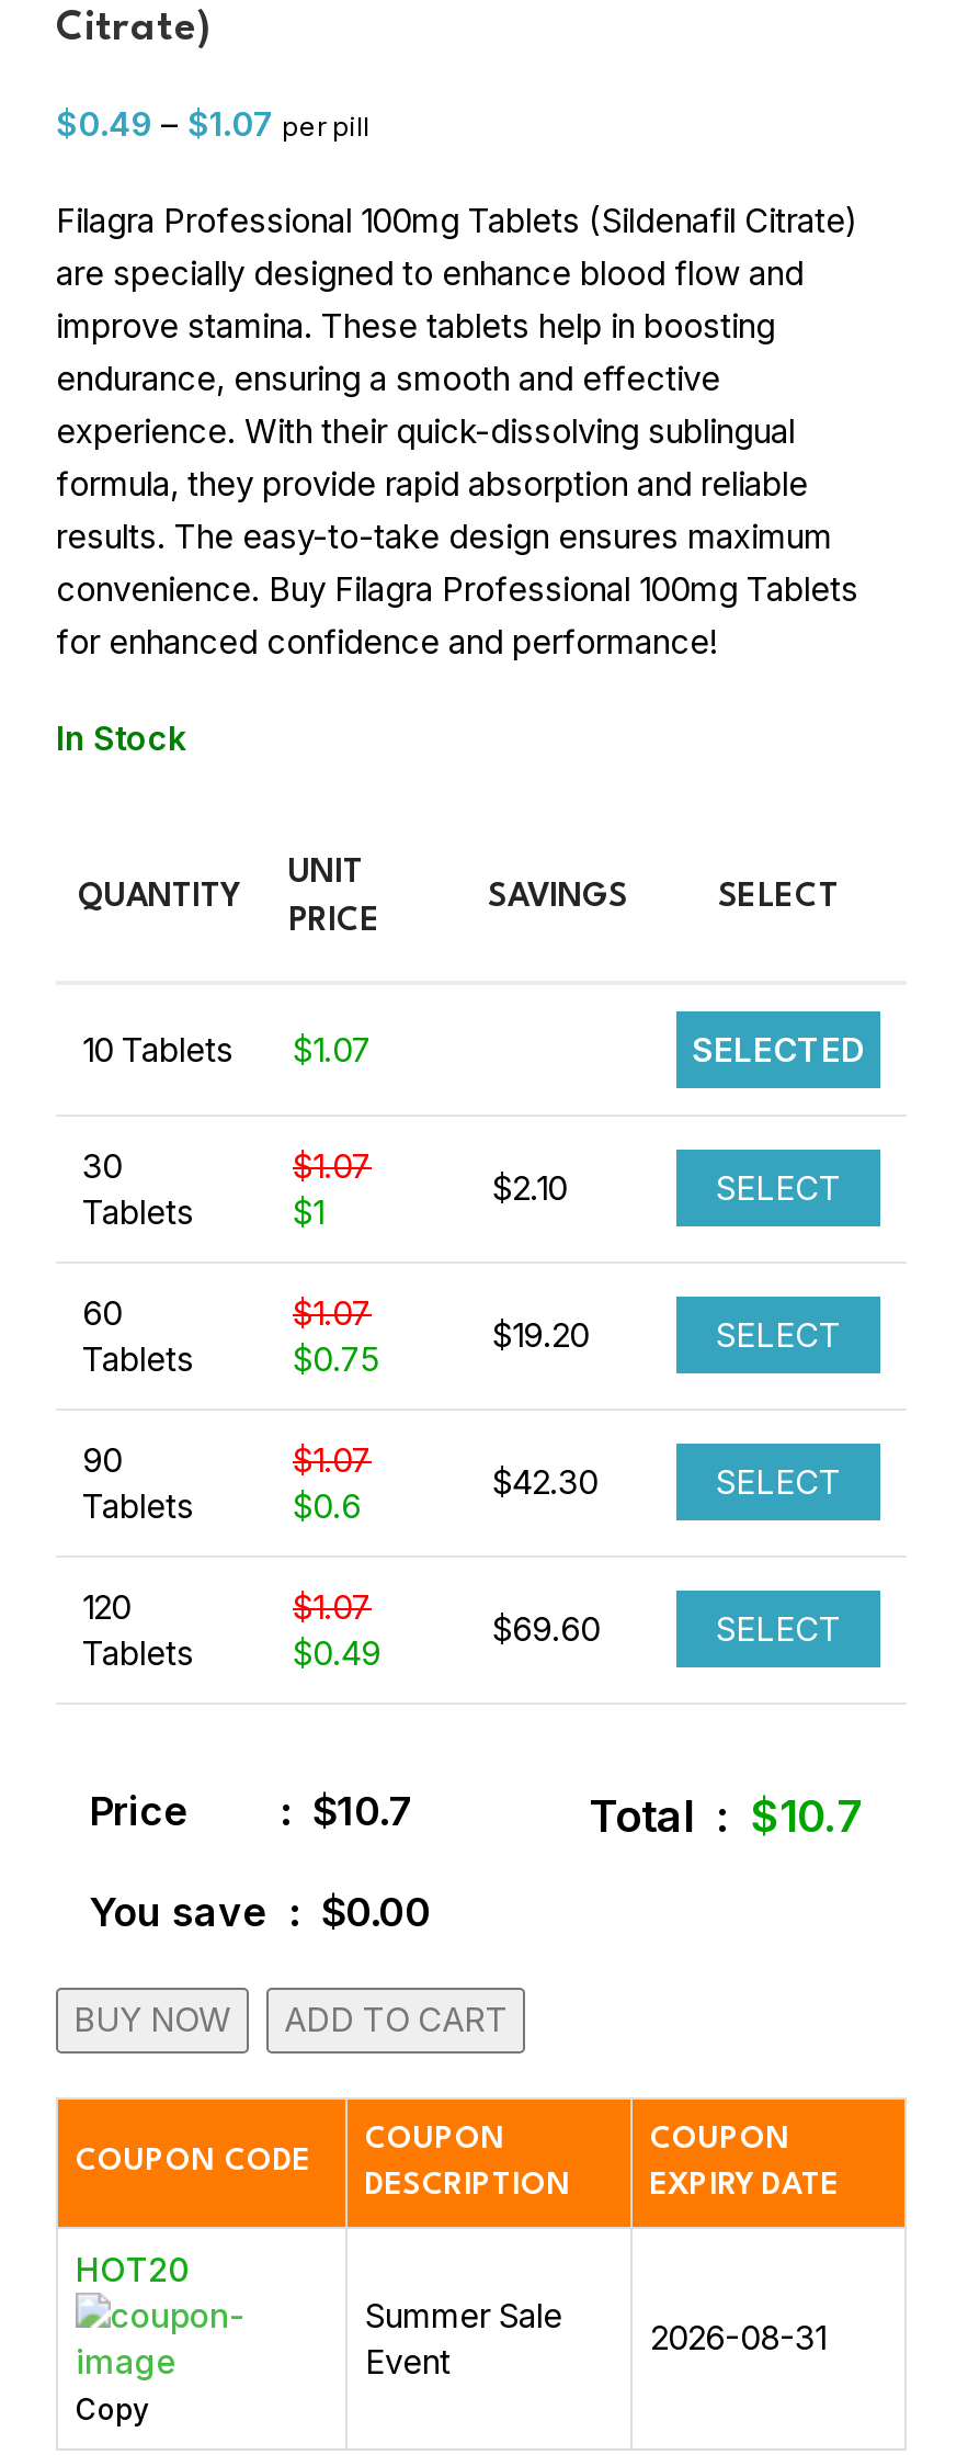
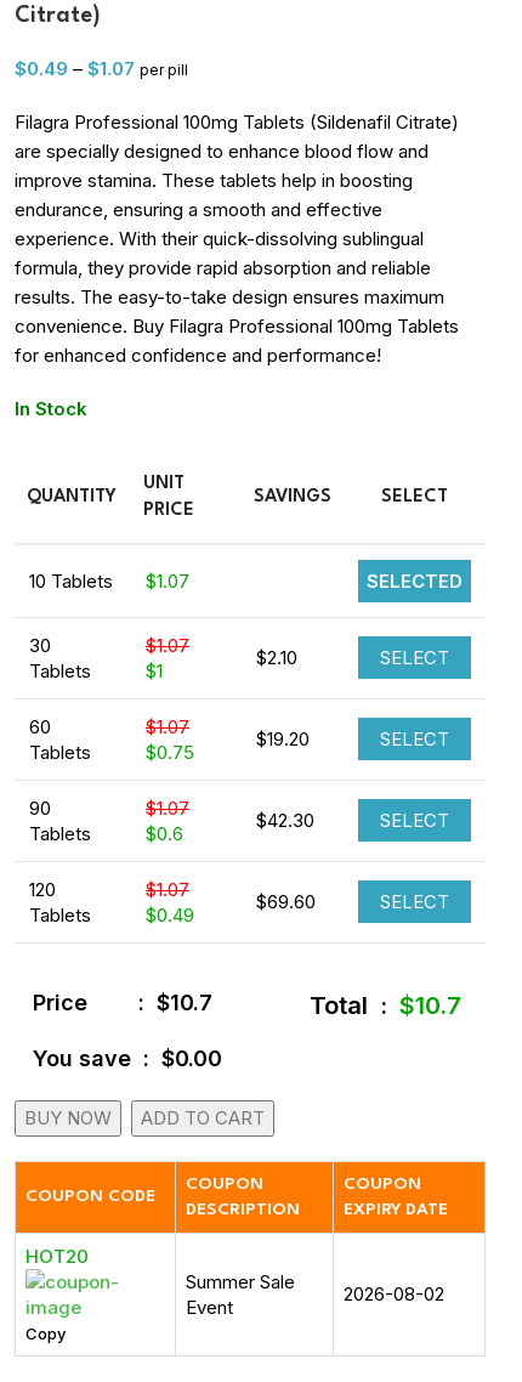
- 2026-08-31
+ 2026-08-02
